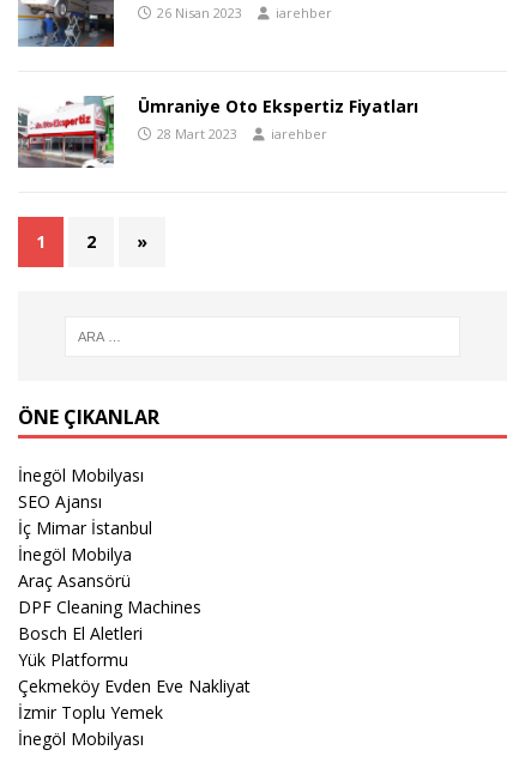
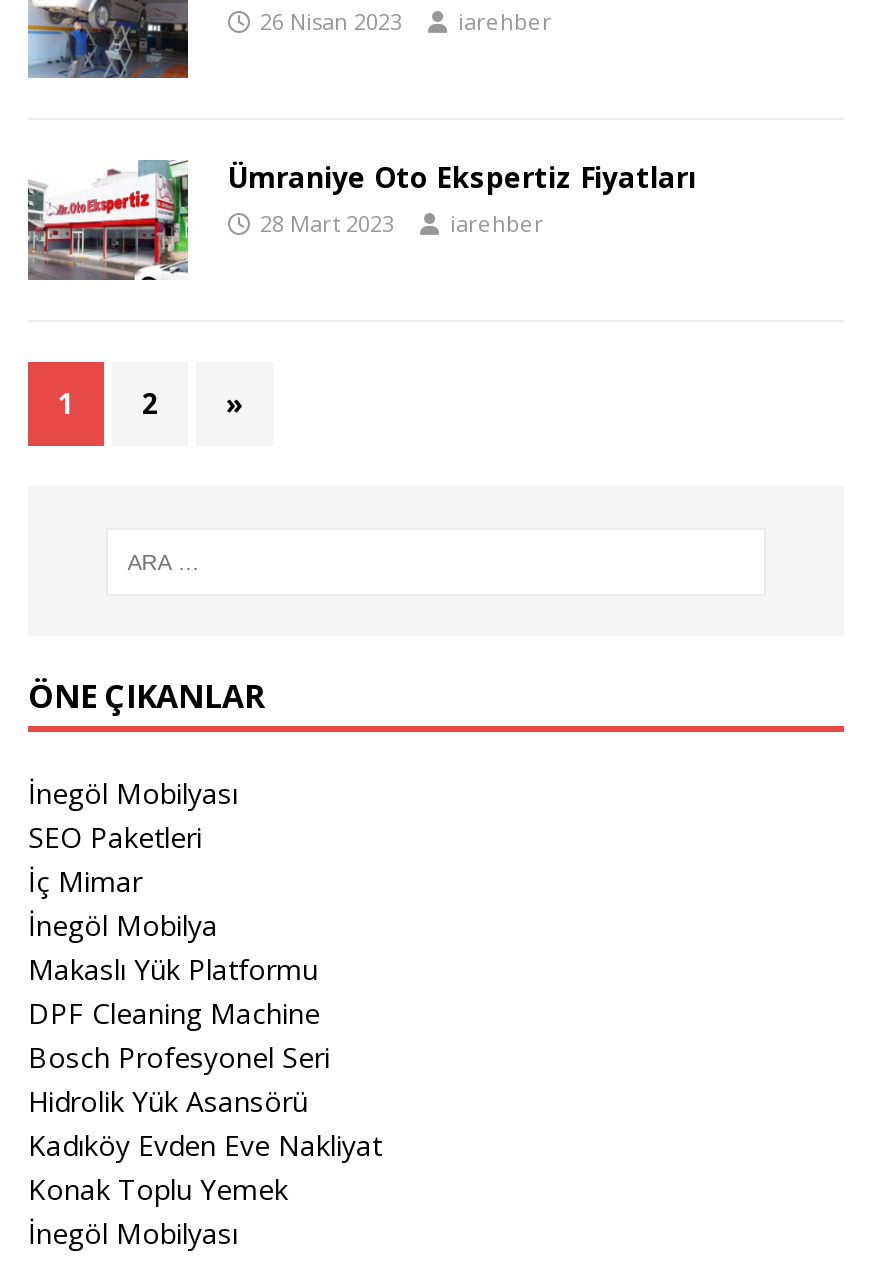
- SEO Ajansı
- İç Mimar İstanbul
+ SEO Paketleri
+ İç Mimar

- Araç Asansörü
- DPF Cleaning Machines
- Bosch El Aletleri
- Yük Platformu
- Çekmeköy Evden Eve Nakliyat
- İzmir Toplu Yemek
+ Makaslı Yük Platformu
+ DPF Cleaning Machine
+ Bosch Profesyonel Seri
+ Hidrolik Yük Asansörü
+ Kadıköy Evden Eve Nakliyat
+ Konak Toplu Yemek
